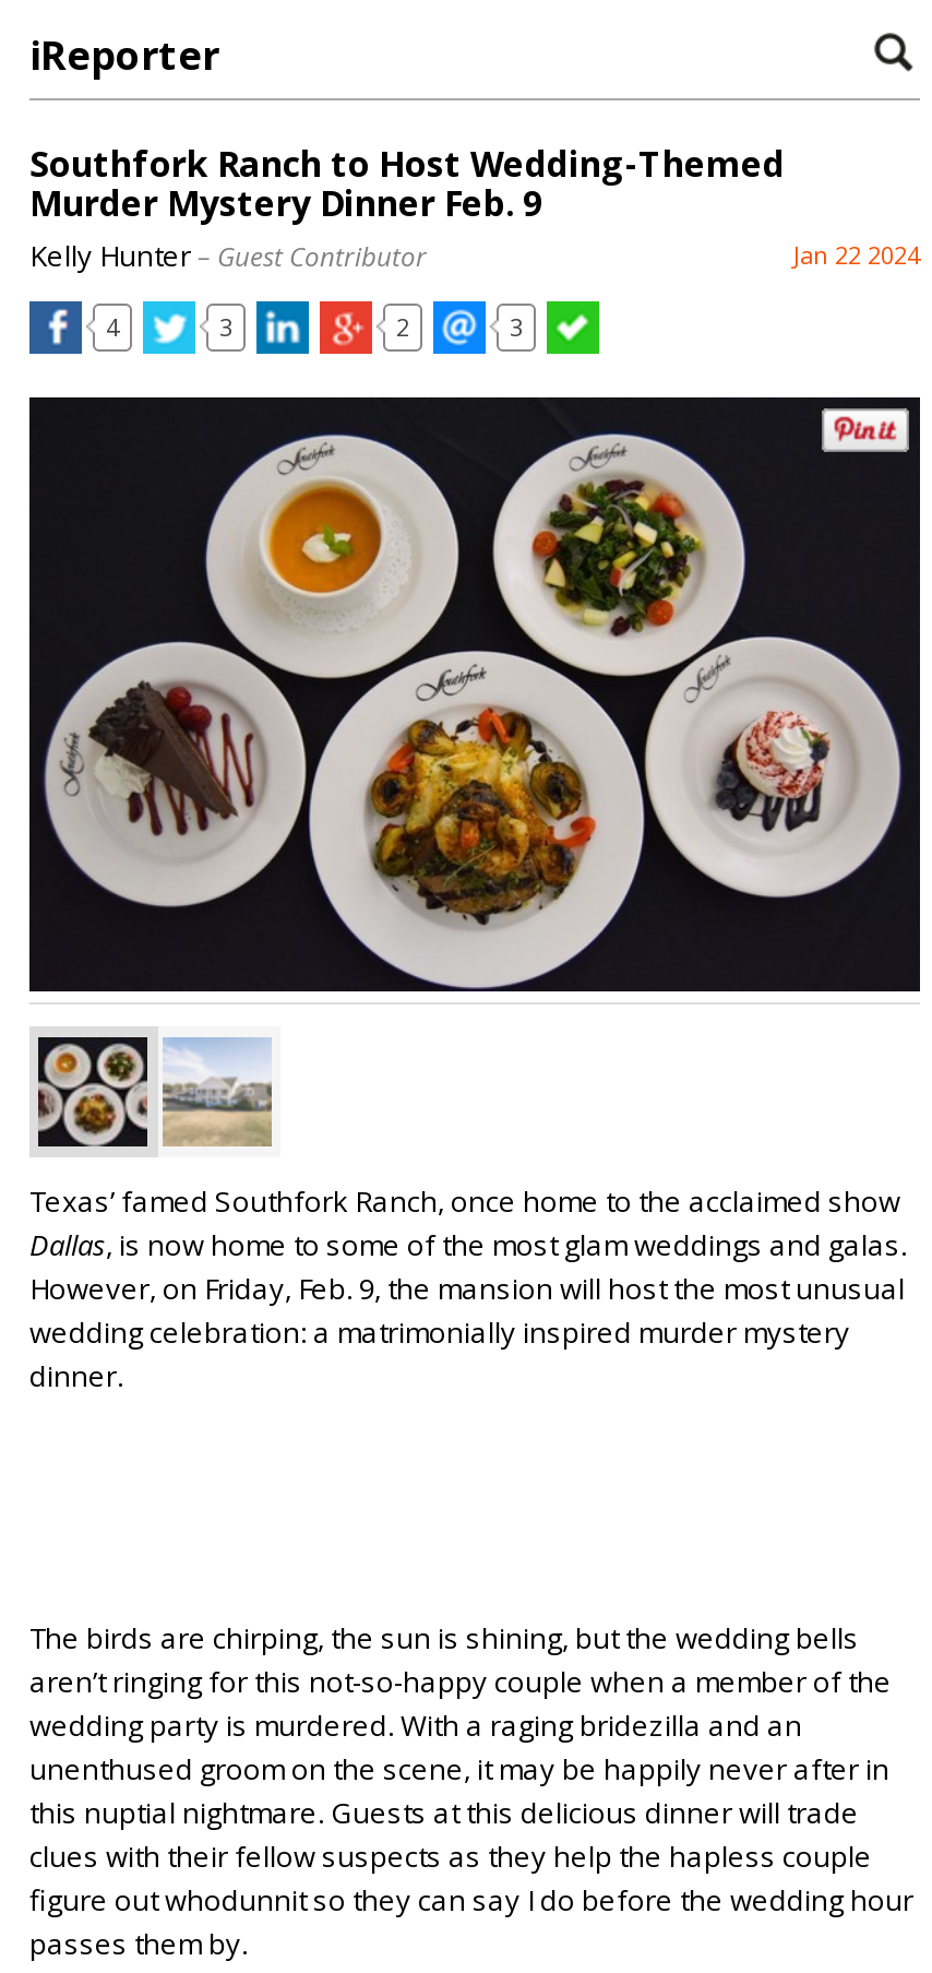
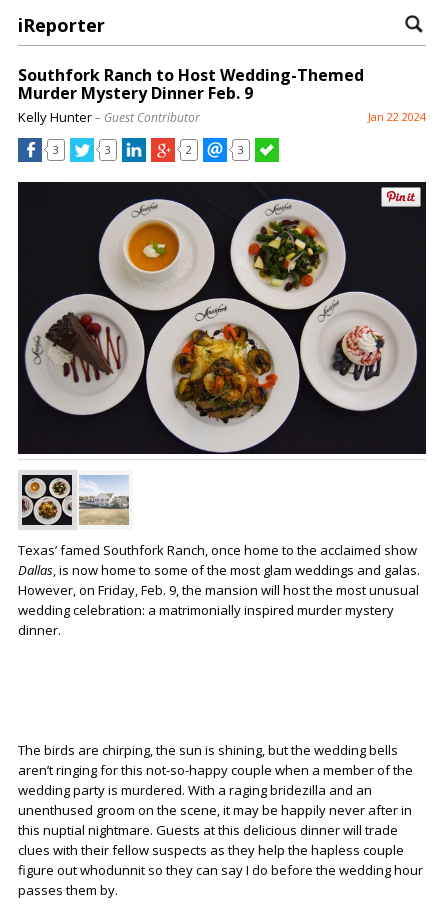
- 4
+ 3
